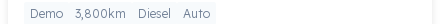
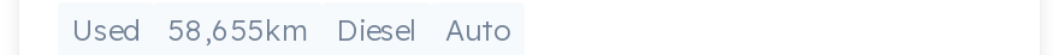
- Demo
- 3,800km
+ Used
+ 58,655km
